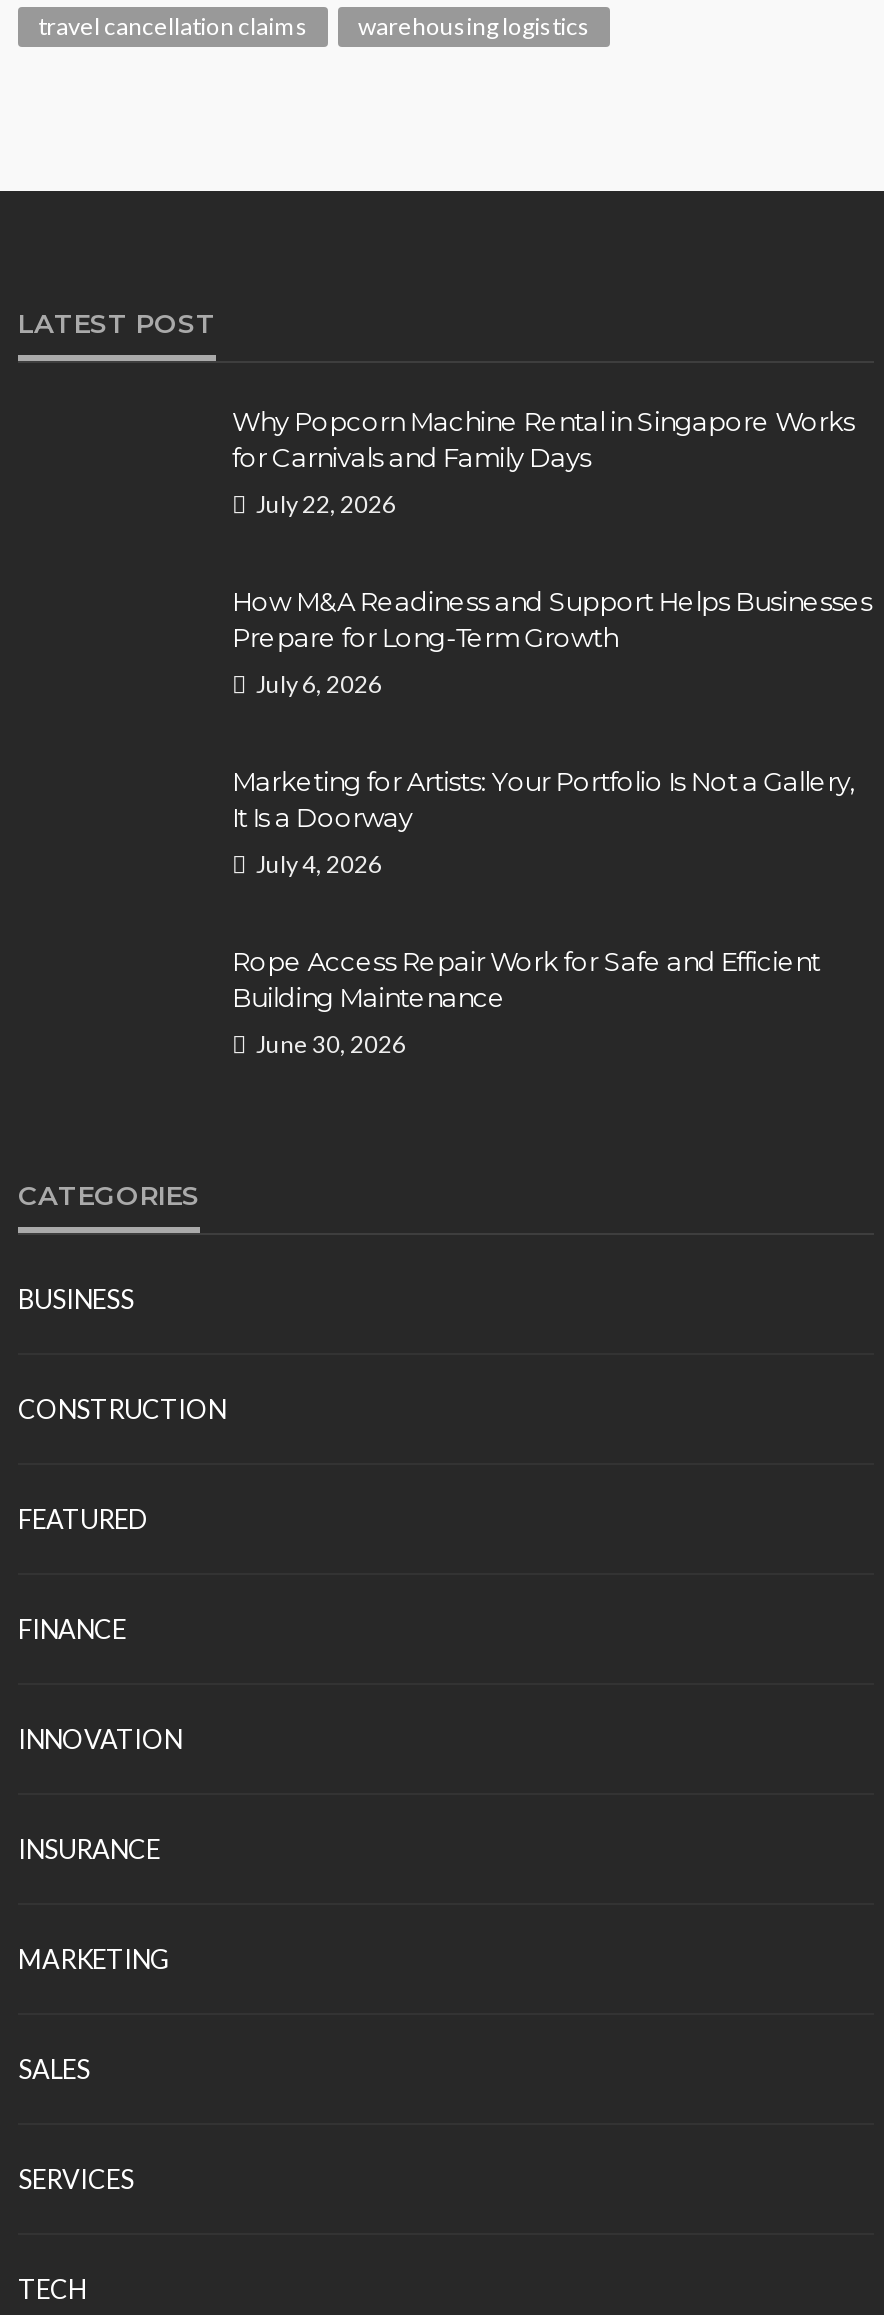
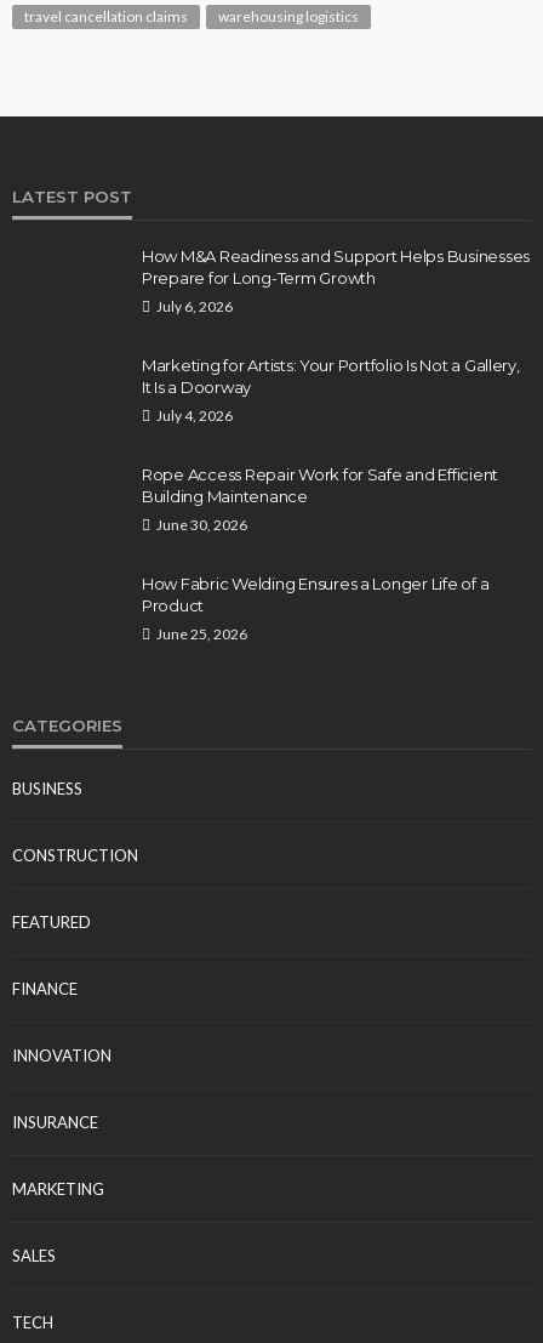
- Why Popcorn Machine Rental in Singapore Works
- for Carnivals and Family Days
- July 22, 2026

moved up: How M&A Readiness and Support Helps Businesses | Prepare for Long-Term Growth | July 6, 2026 | ... | Building Maintenance | June 30, 2026

+ How Fabric Welding Ensures a Longer Life of a
+ Product
+ June 25, 2026

- SERVICES
